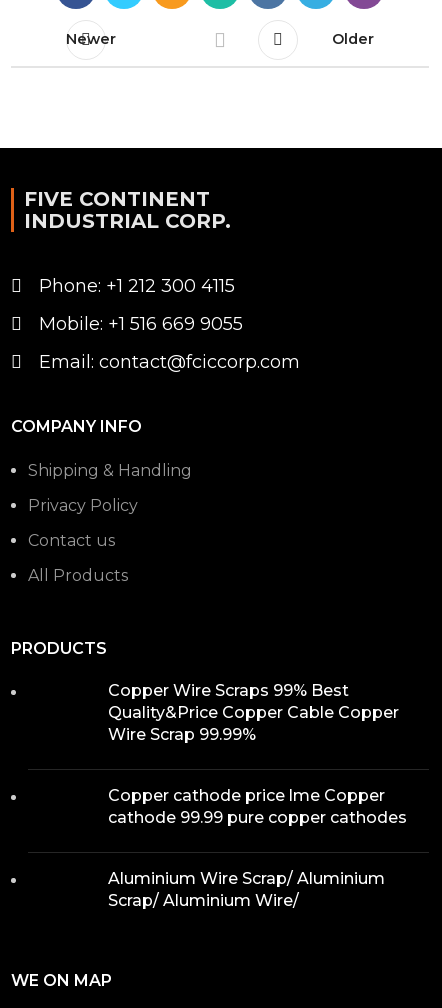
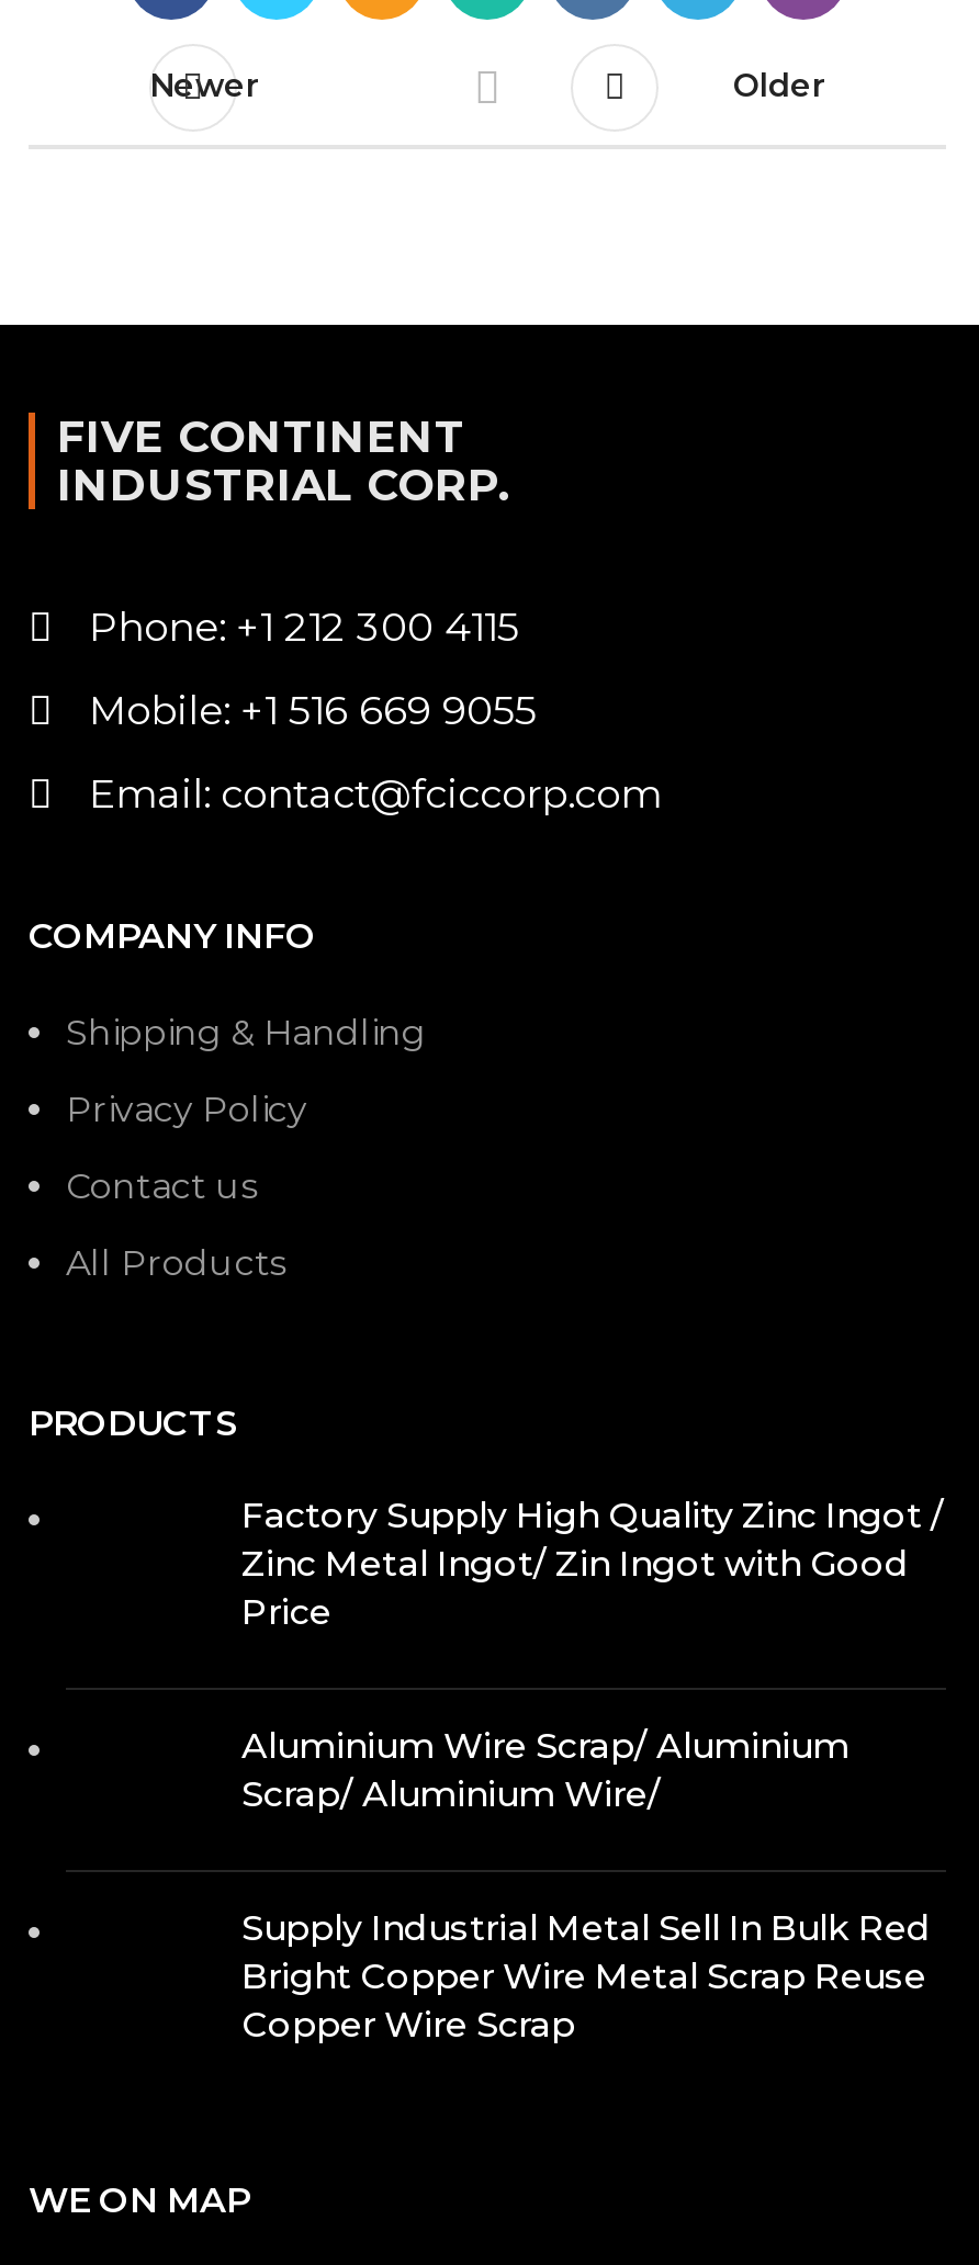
- Copper Wire Scraps 99% Best
- Quality&Price Copper Cable Copper
- Wire Scrap 99.99%
- Copper cathode price lme Copper
- cathode 99.99 pure copper cathodes
+ Factory Supply High Quality Zinc Ingot /
+ Zinc Metal Ingot/ Zin Ingot with Good
+ Price

moved up: Aluminium Wire Scrap/ Aluminium | Scrap/ Aluminium Wire/

+ Supply Industrial Metal Sell In Bulk Red
+ Bright Copper Wire Metal Scrap Reuse
+ Copper Wire Scrap
